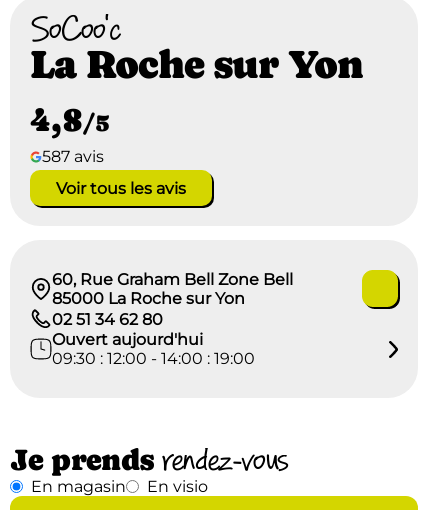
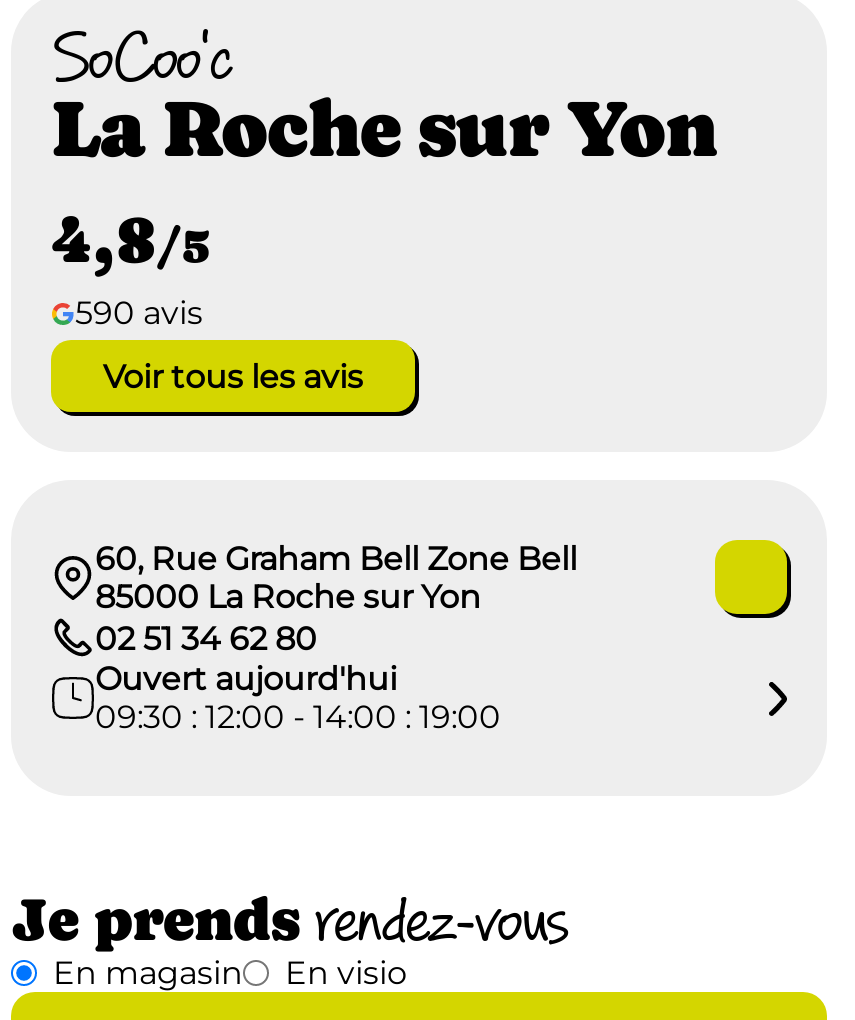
- 587 avis
+ 590 avis
